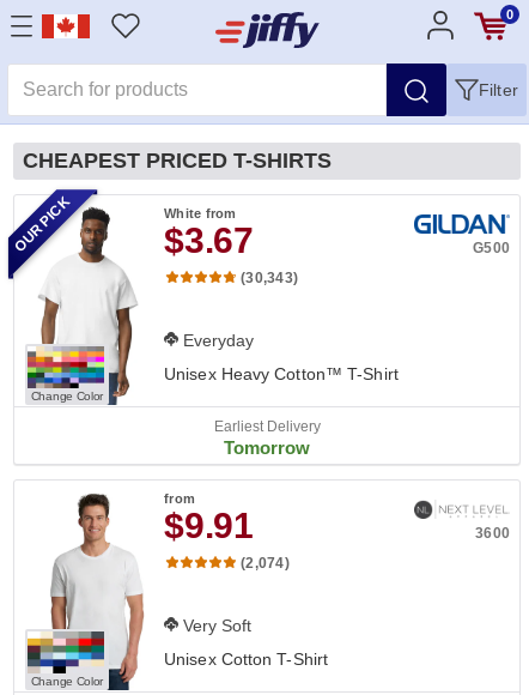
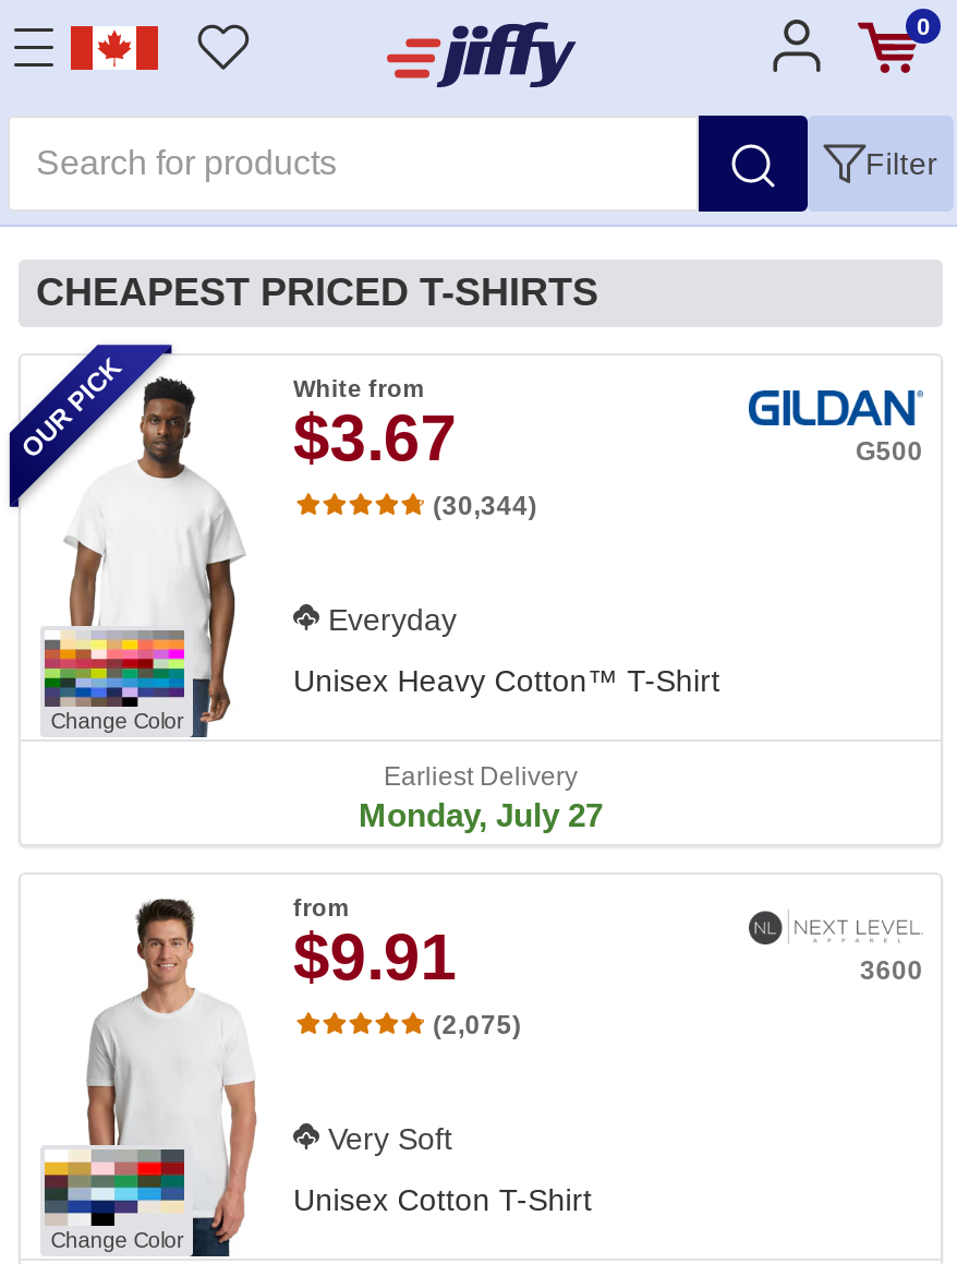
- (30,343)
+ (30,344)

- Tomorrow
+ Monday, July 27

- (2,074)
+ (2,075)
